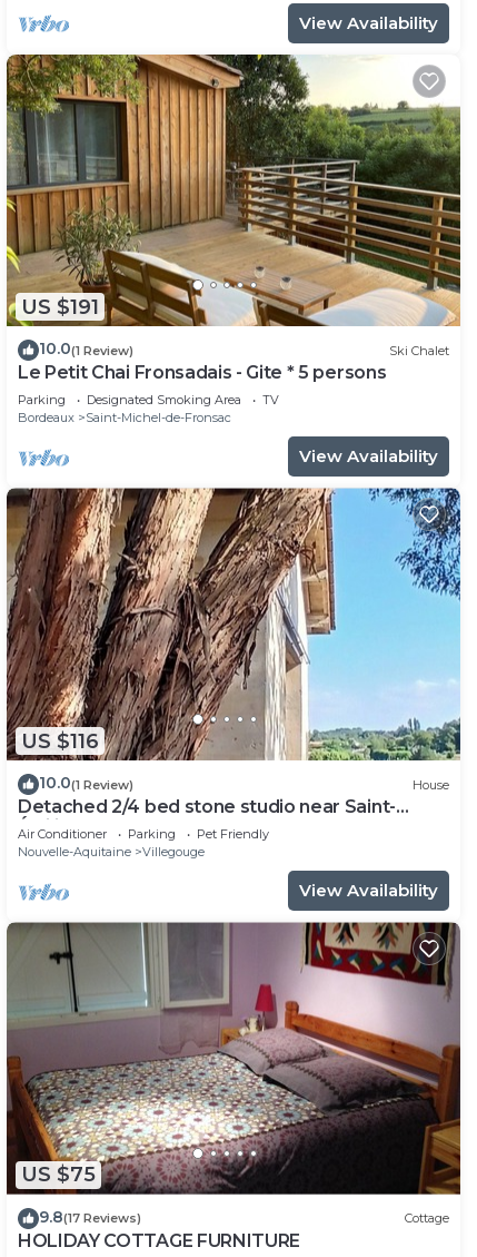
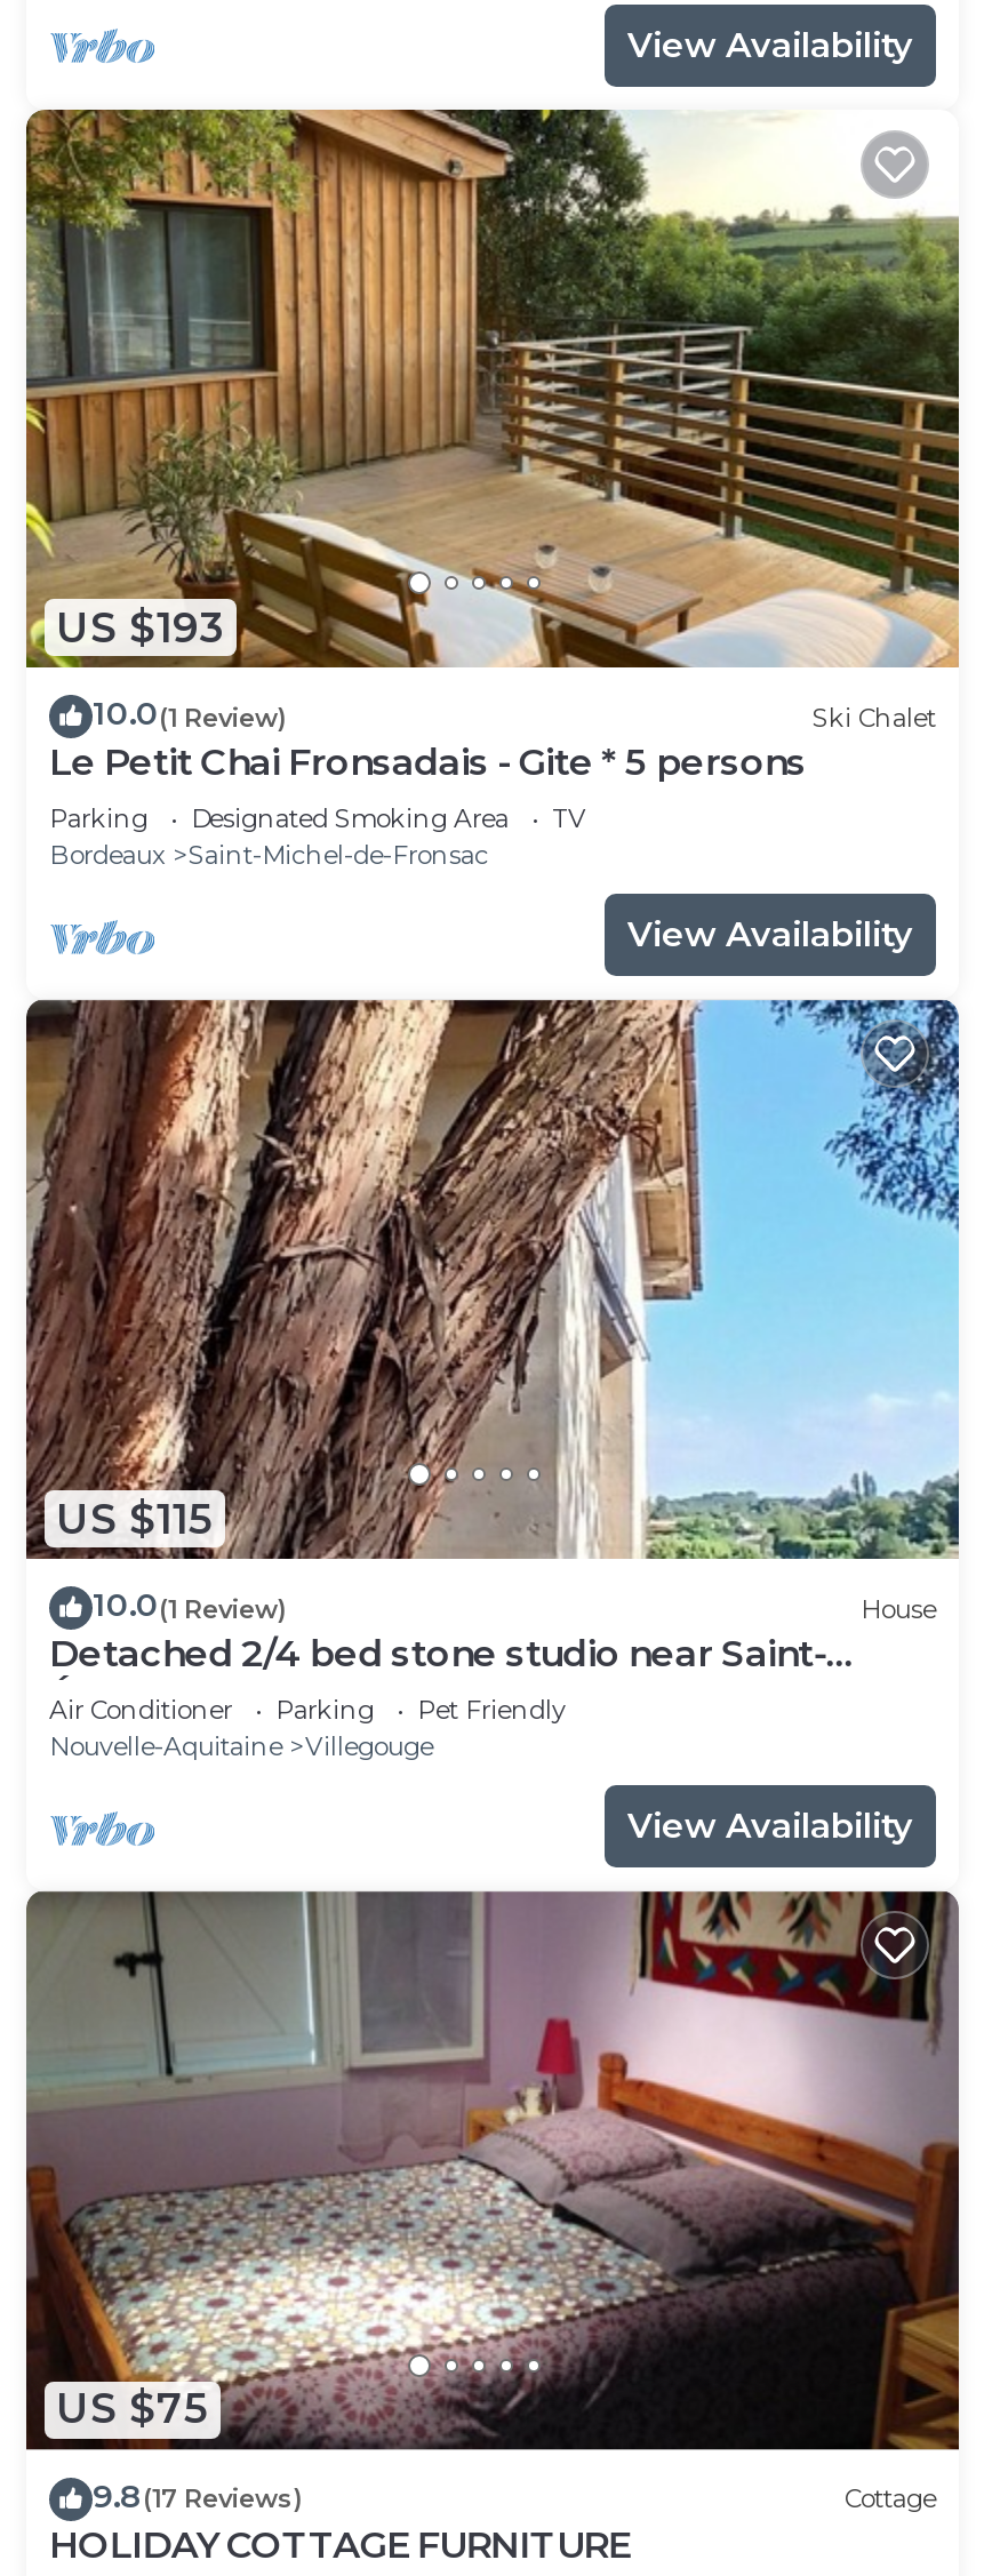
- US $191
+ US $193

- US $116
+ US $115
